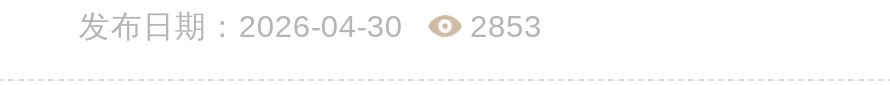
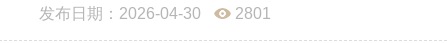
- 发布日期：2026-04-30 2853
+ 发布日期：2026-04-30 2801
